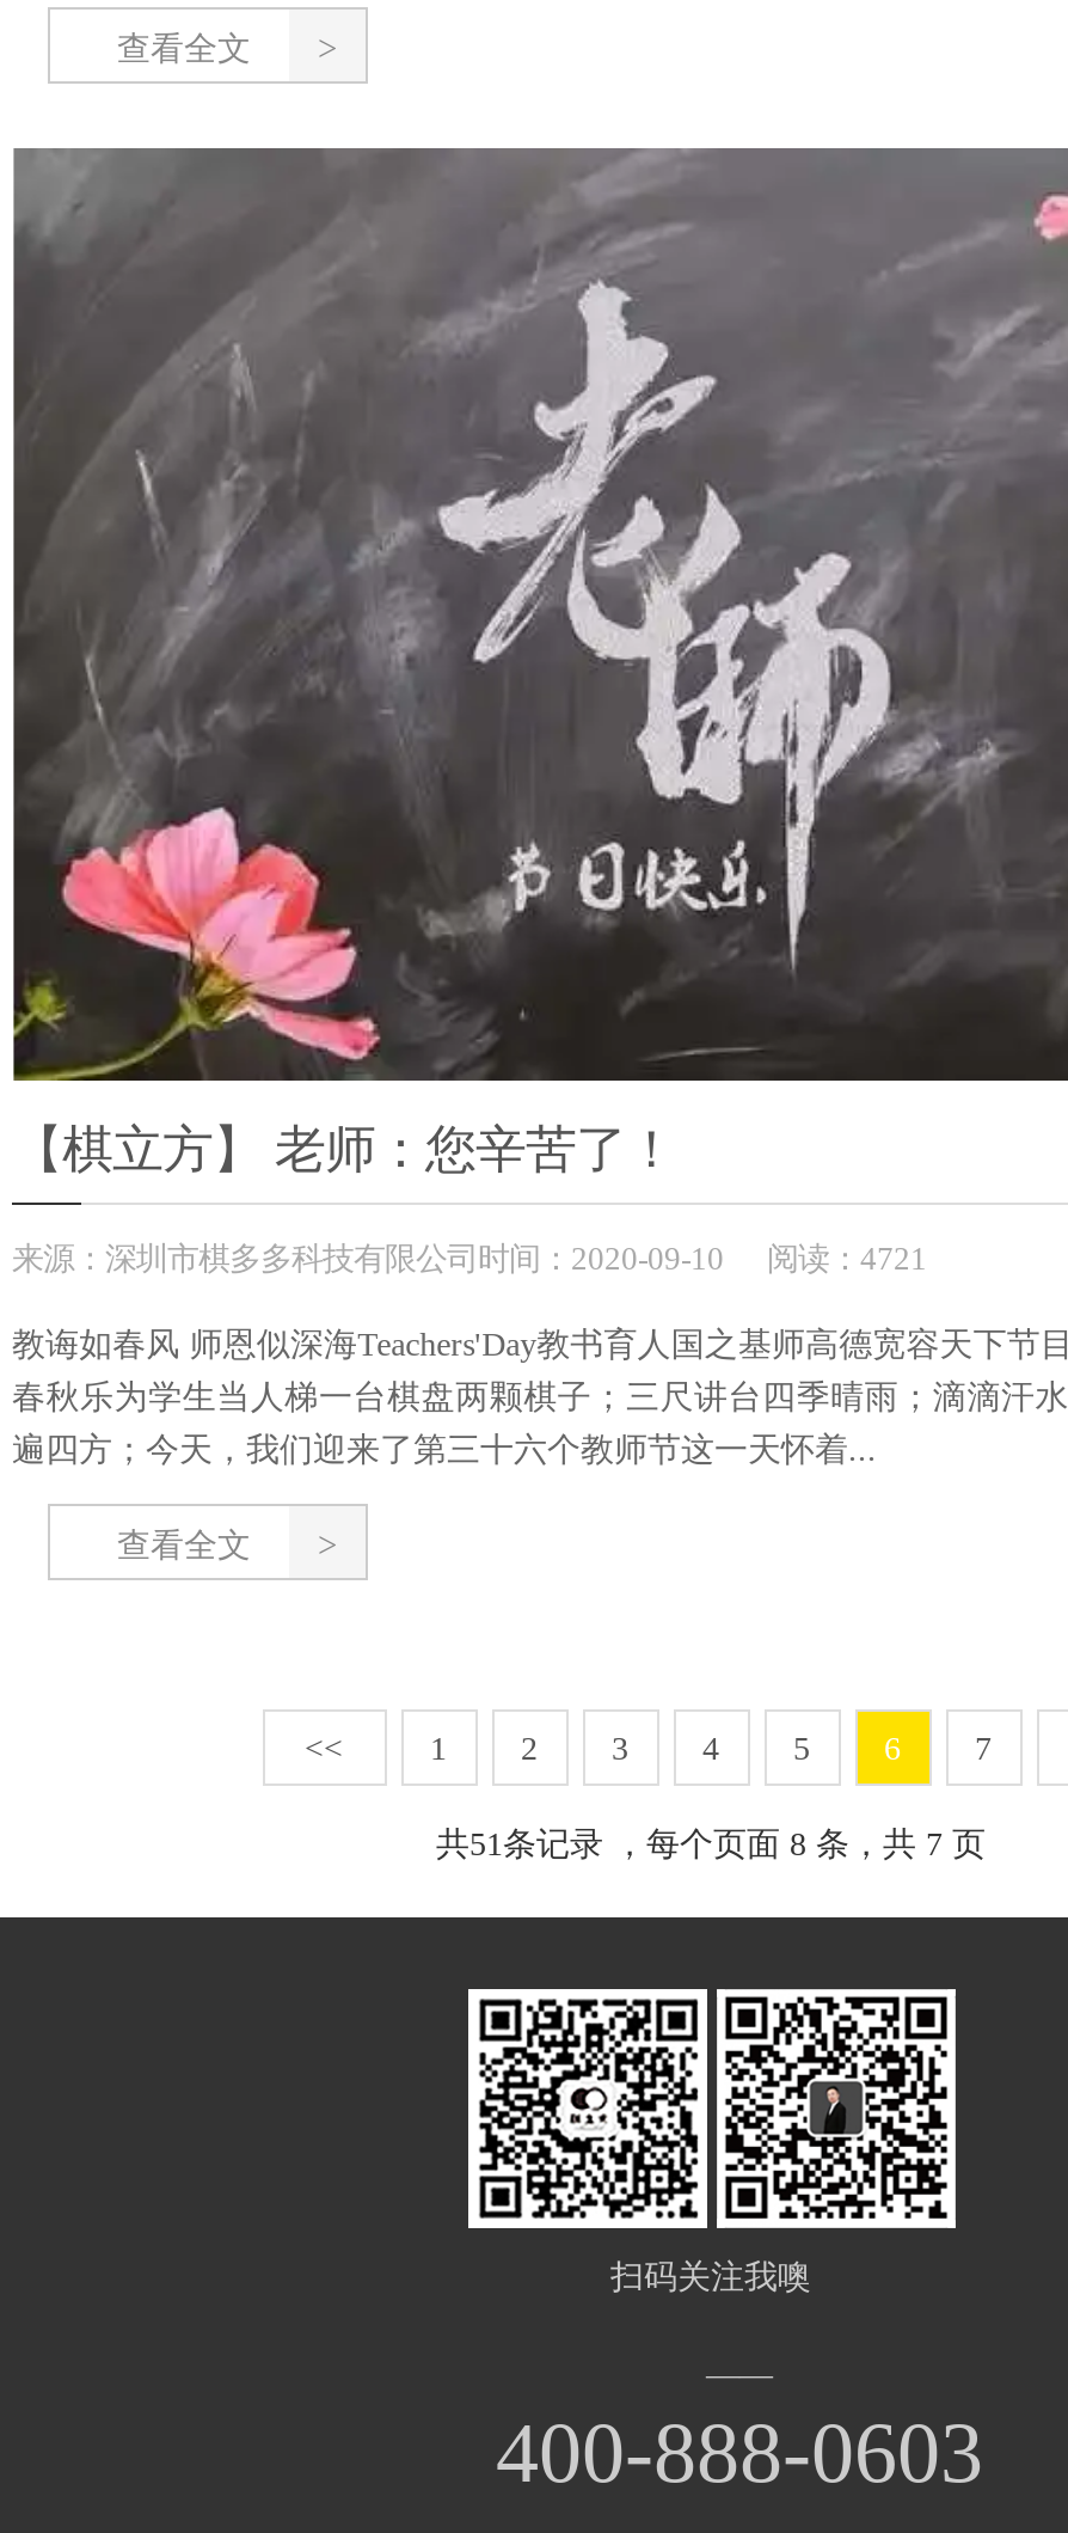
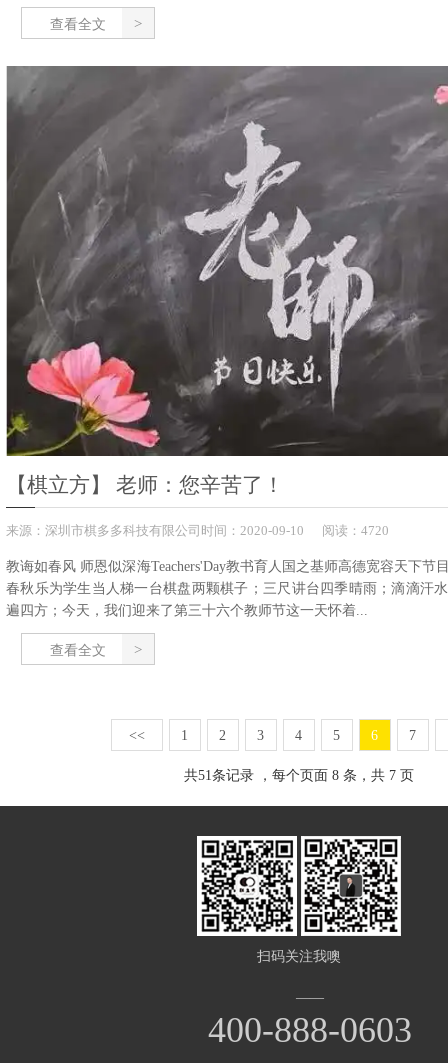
- 来源：深圳市棋多多科技有限公司时间：2020-09-10 阅读：4721
+ 来源：深圳市棋多多科技有限公司时间：2020-09-10 阅读：4720
